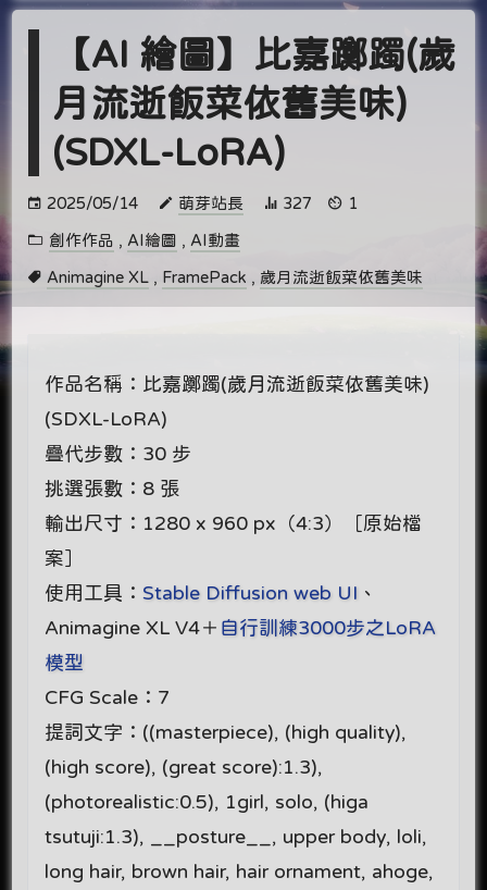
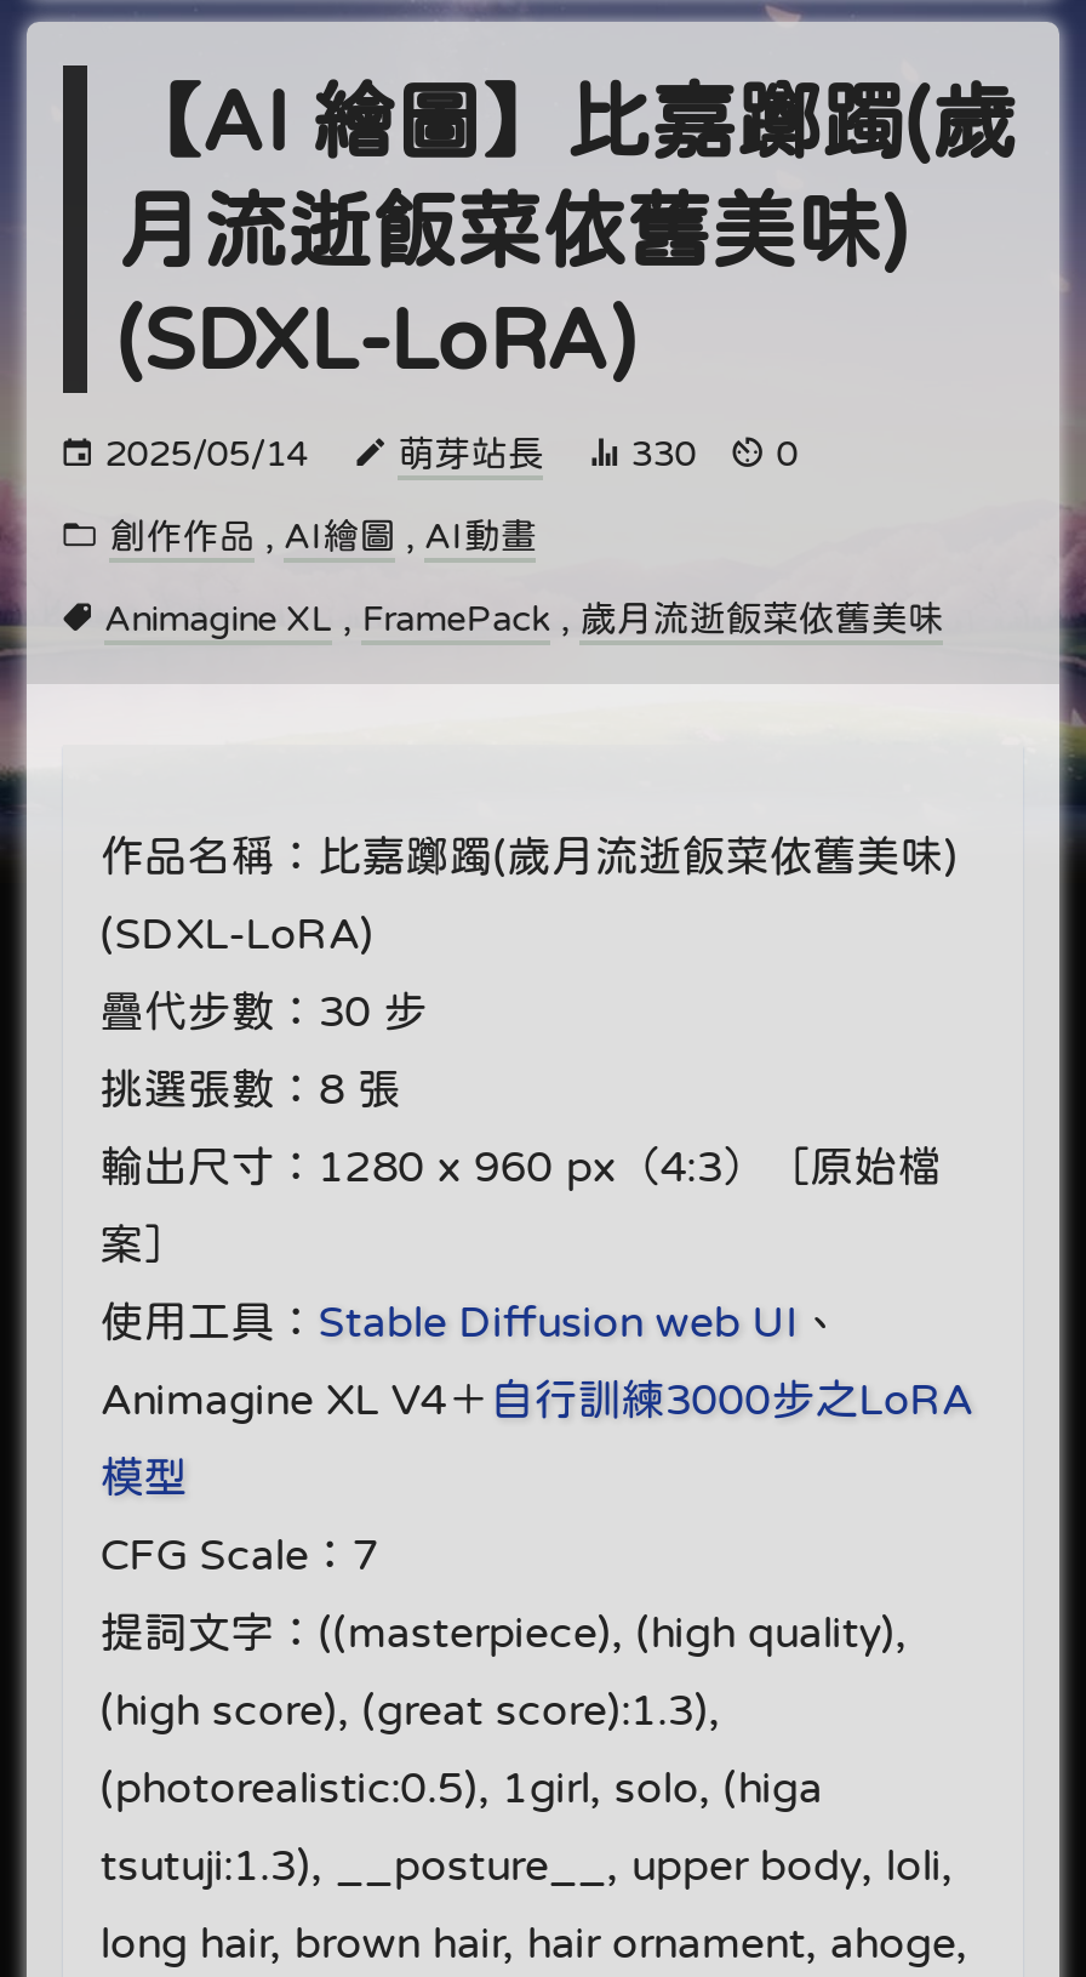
- 327
+ 330

- 1
+ 0
